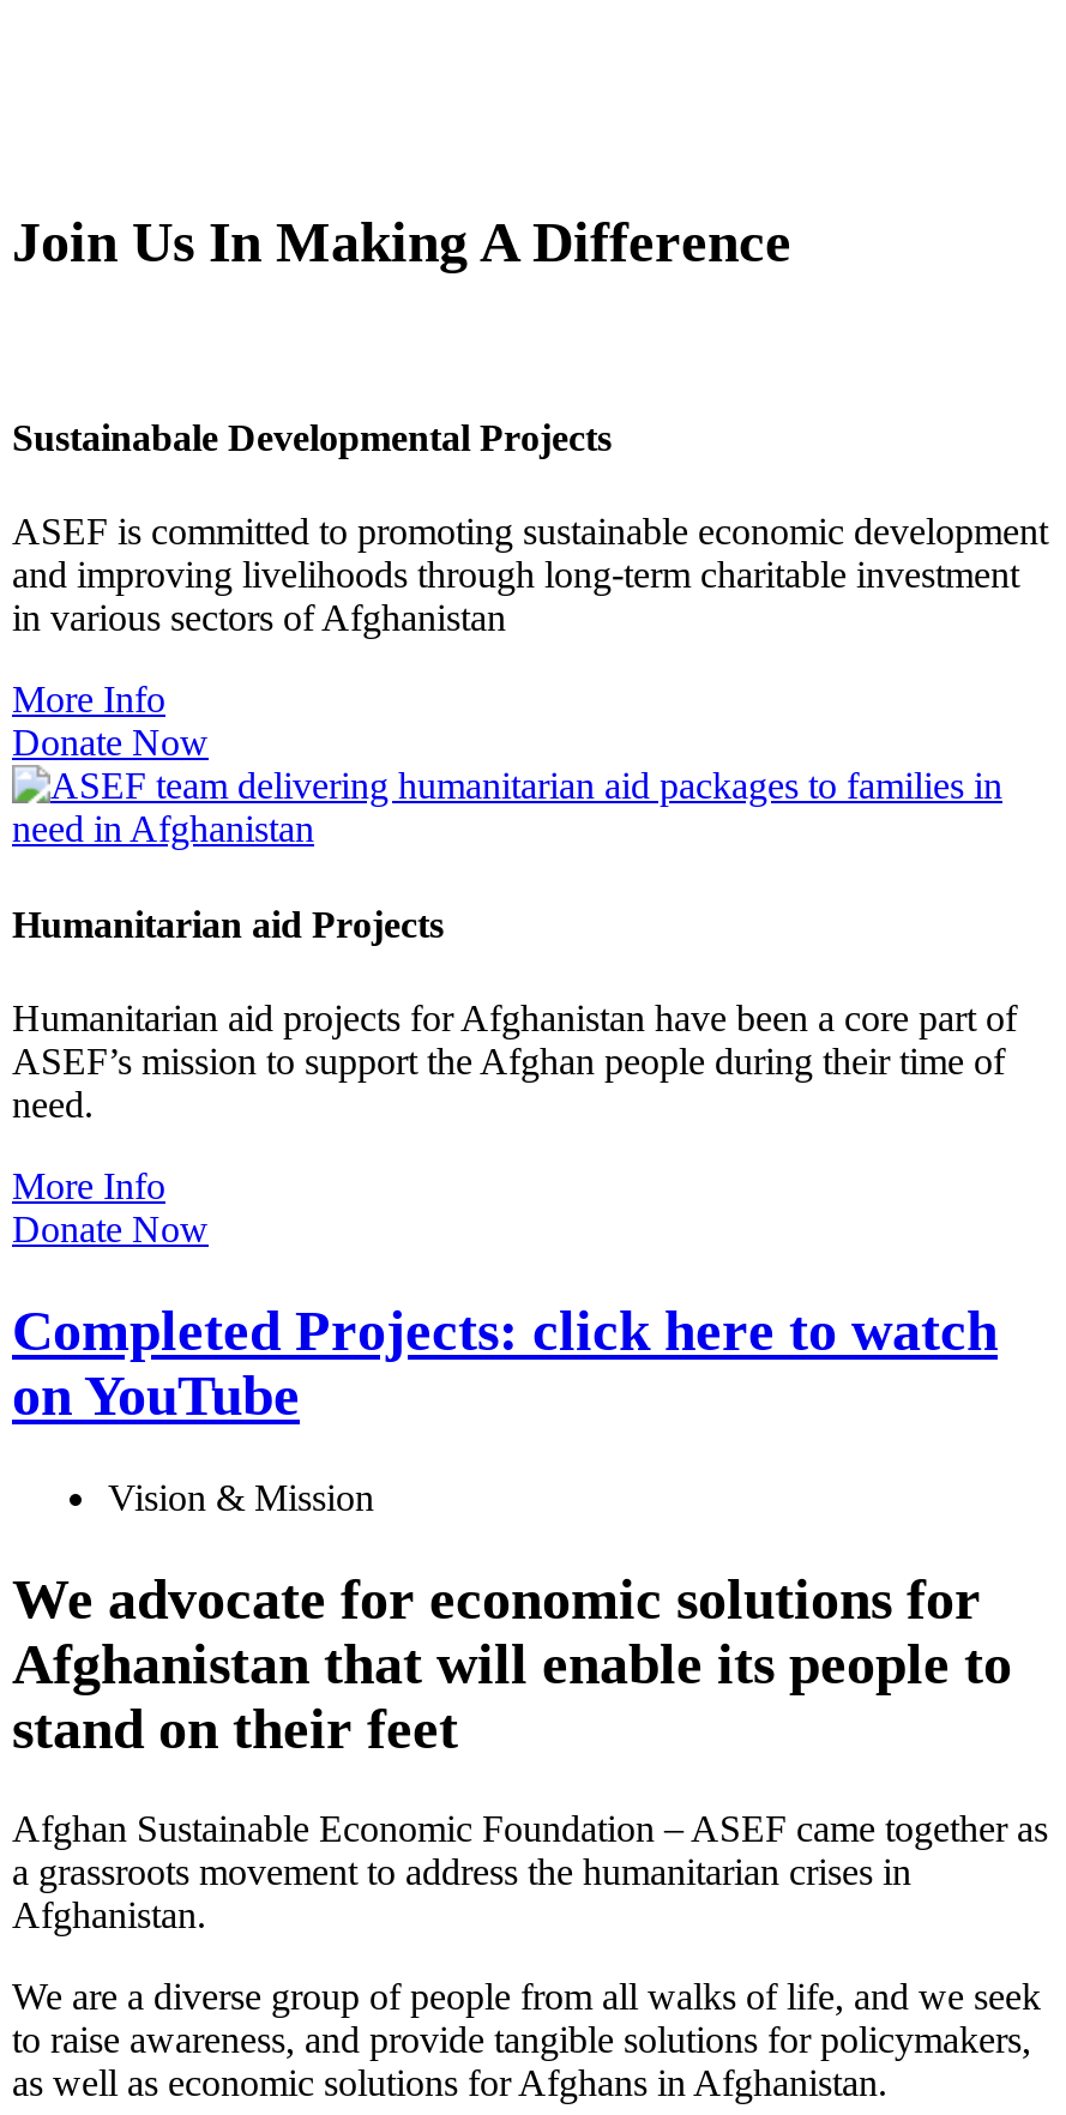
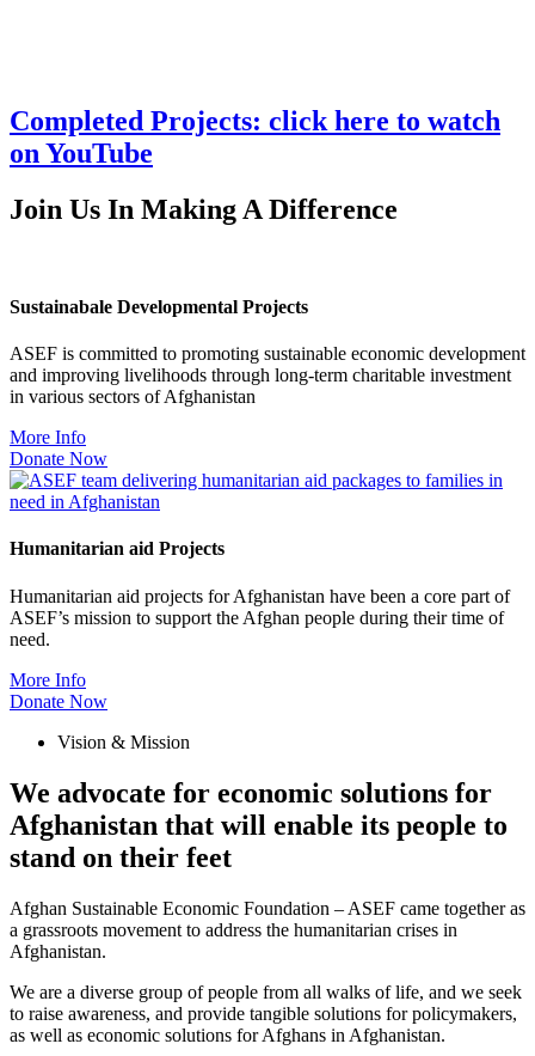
moved down: Join Us In Making A Difference | Sustainabale Developmental Projects | ASEF is committed to promoting sustainable economic development | ... | More Info | Donate Now

moved up: Completed Projects: click here to watch | on YouTube
